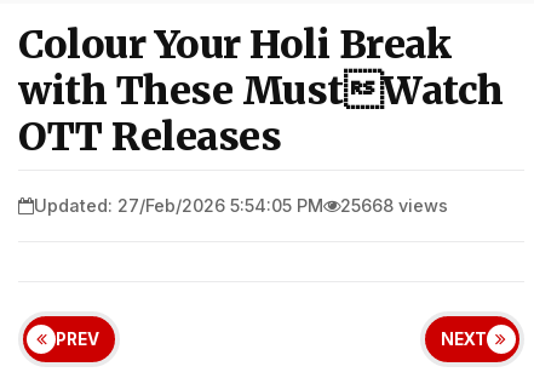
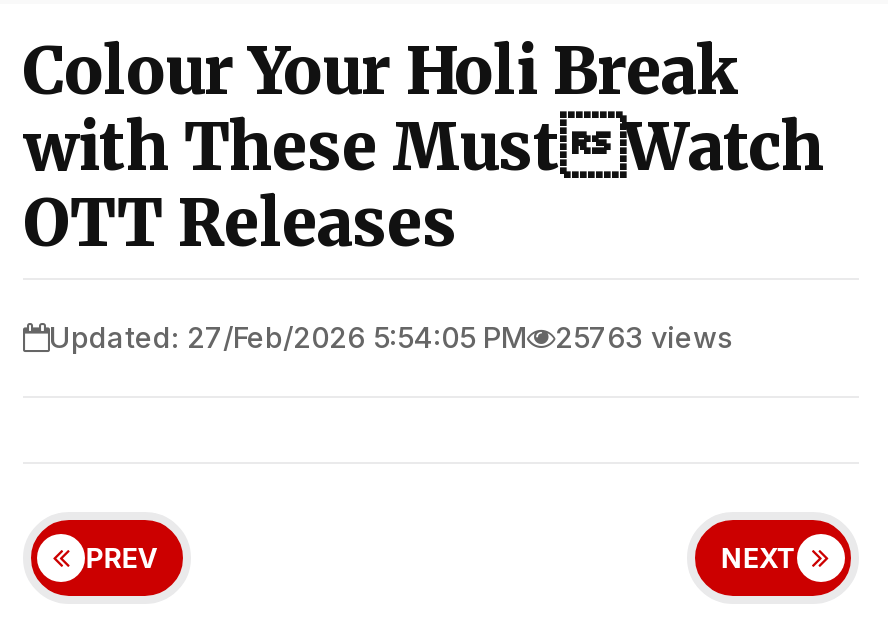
- Updated: 27/Feb/2026 5:54:05 PM 25668 views
+ Updated: 27/Feb/2026 5:54:05 PM 25763 views
